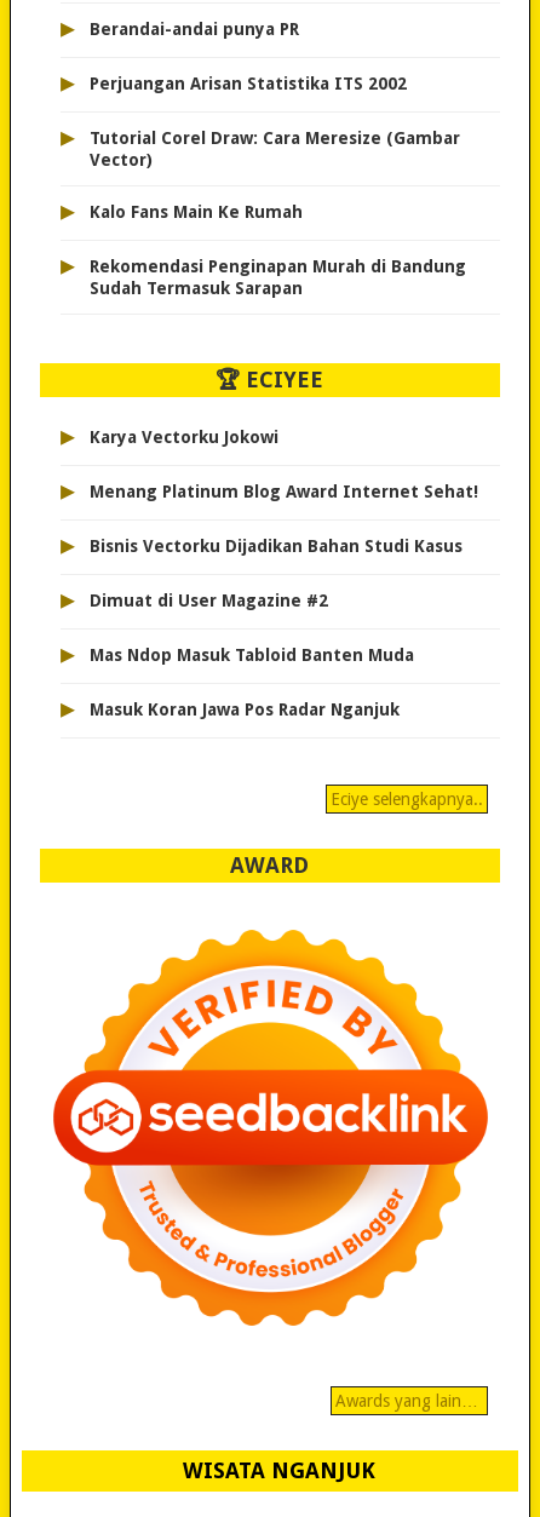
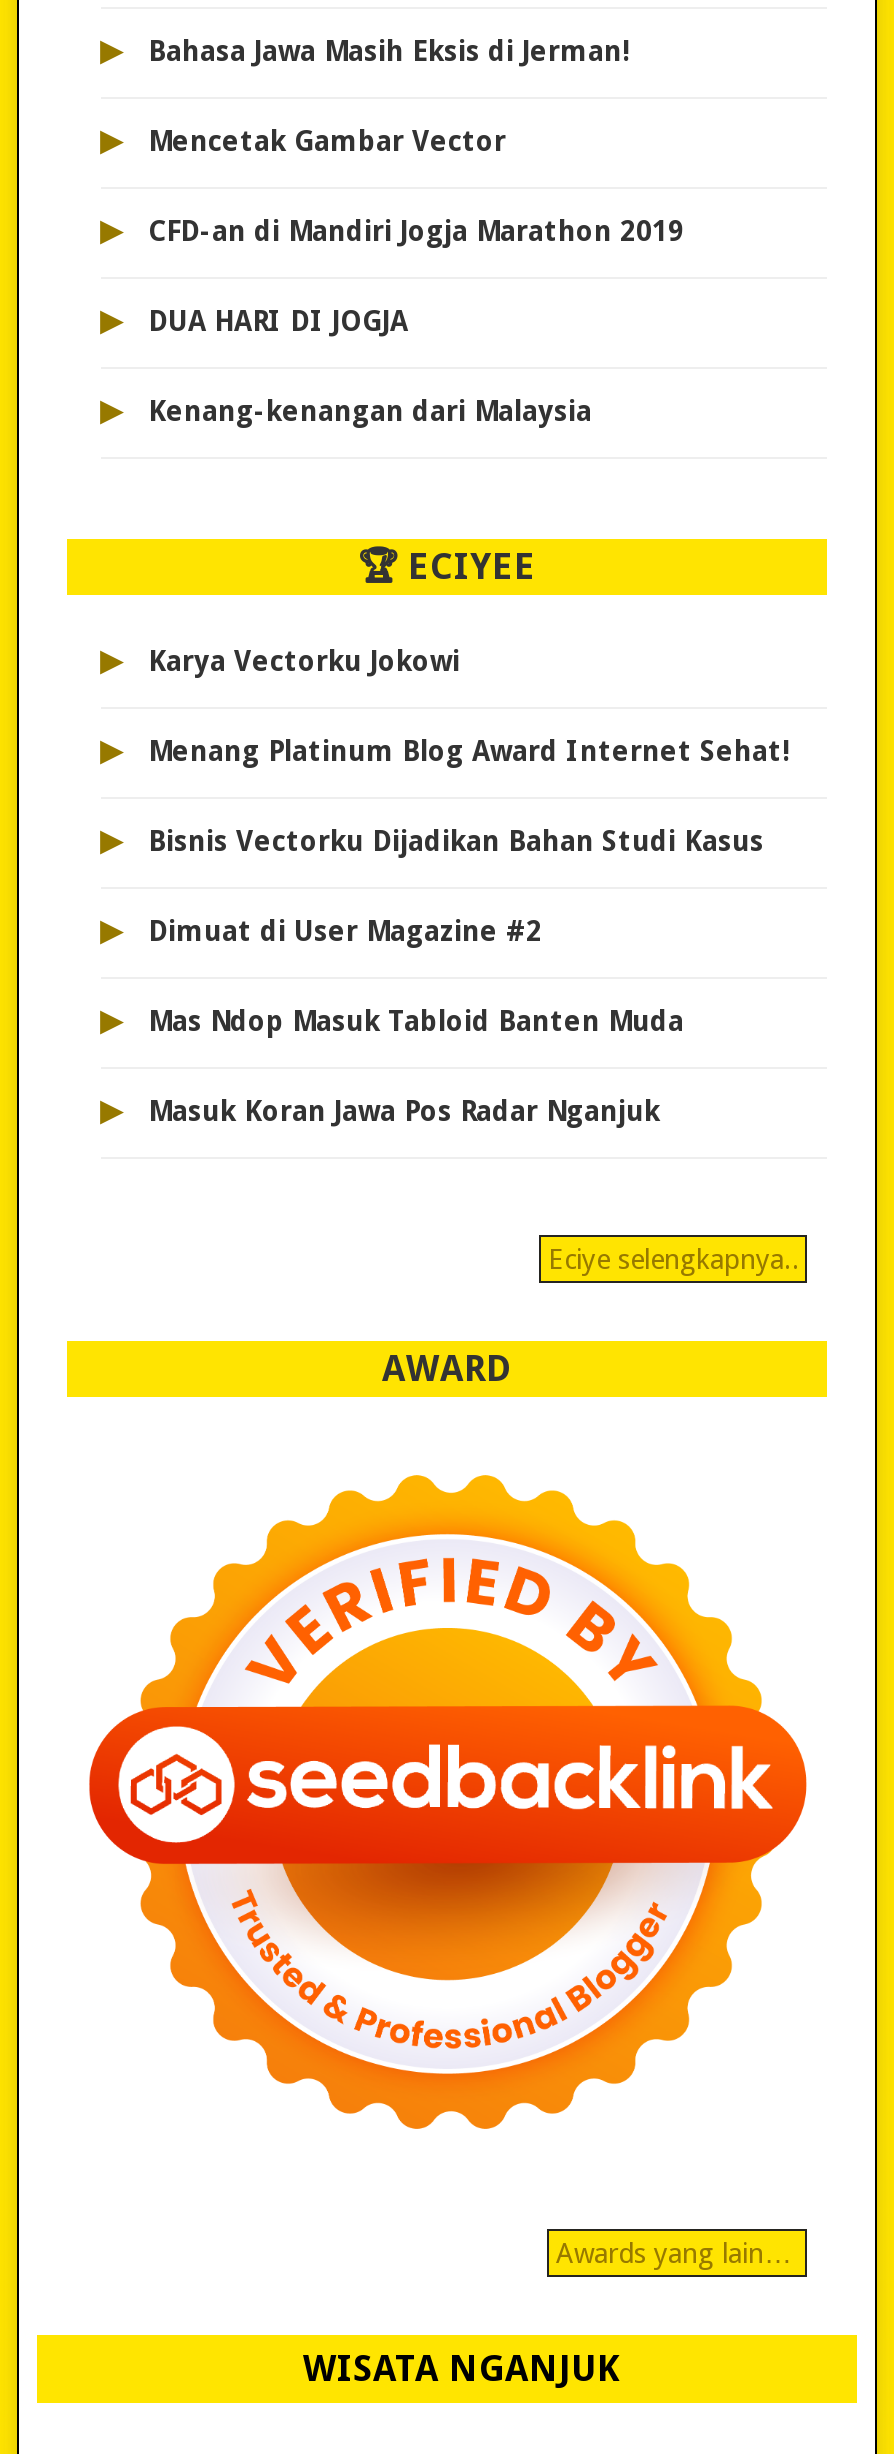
- Berandai-andai punya PR
+ Bahasa Jawa Masih Eksis di Jerman!

- Perjuangan Arisan Statistika ITS 2002
+ Mencetak Gambar Vector

- Tutorial Corel Draw: Cara Meresize (Gambar
- Vector)
+ CFD-an di Mandiri Jogja Marathon 2019

- Kalo Fans Main Ke Rumah
+ DUA HARI DI JOGJA

- Rekomendasi Penginapan Murah di Bandung
- Sudah Termasuk Sarapan
+ Kenang-kenangan dari Malaysia
